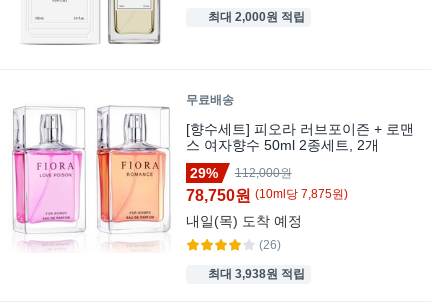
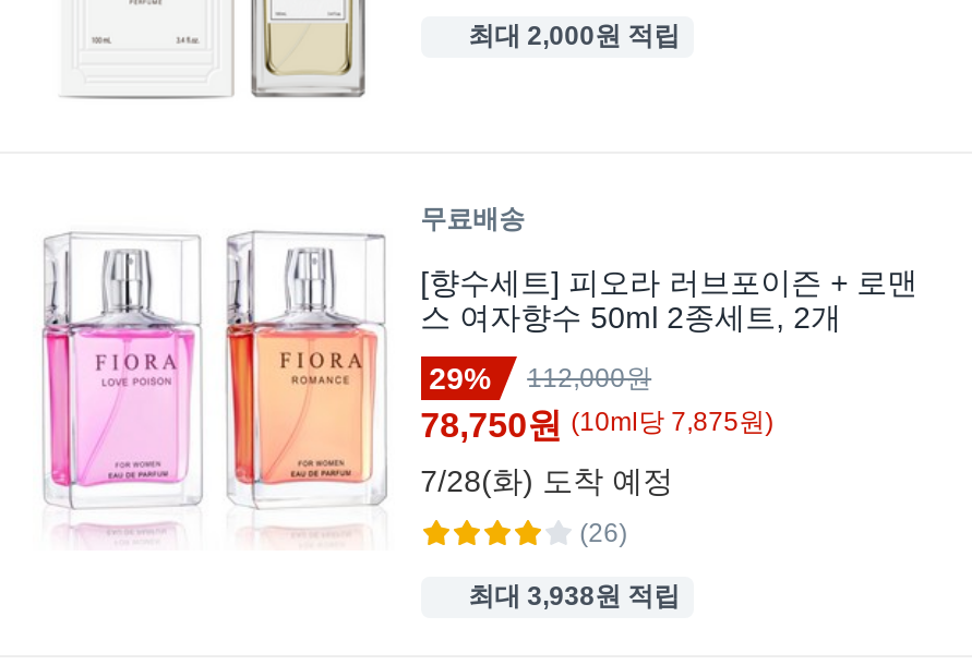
- 내일(목) 도착 예정
+ 7/28(화) 도착 예정
